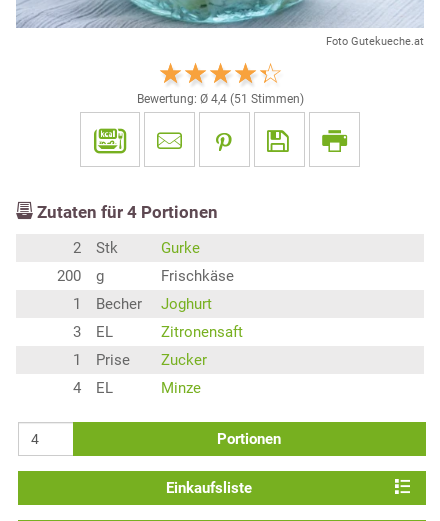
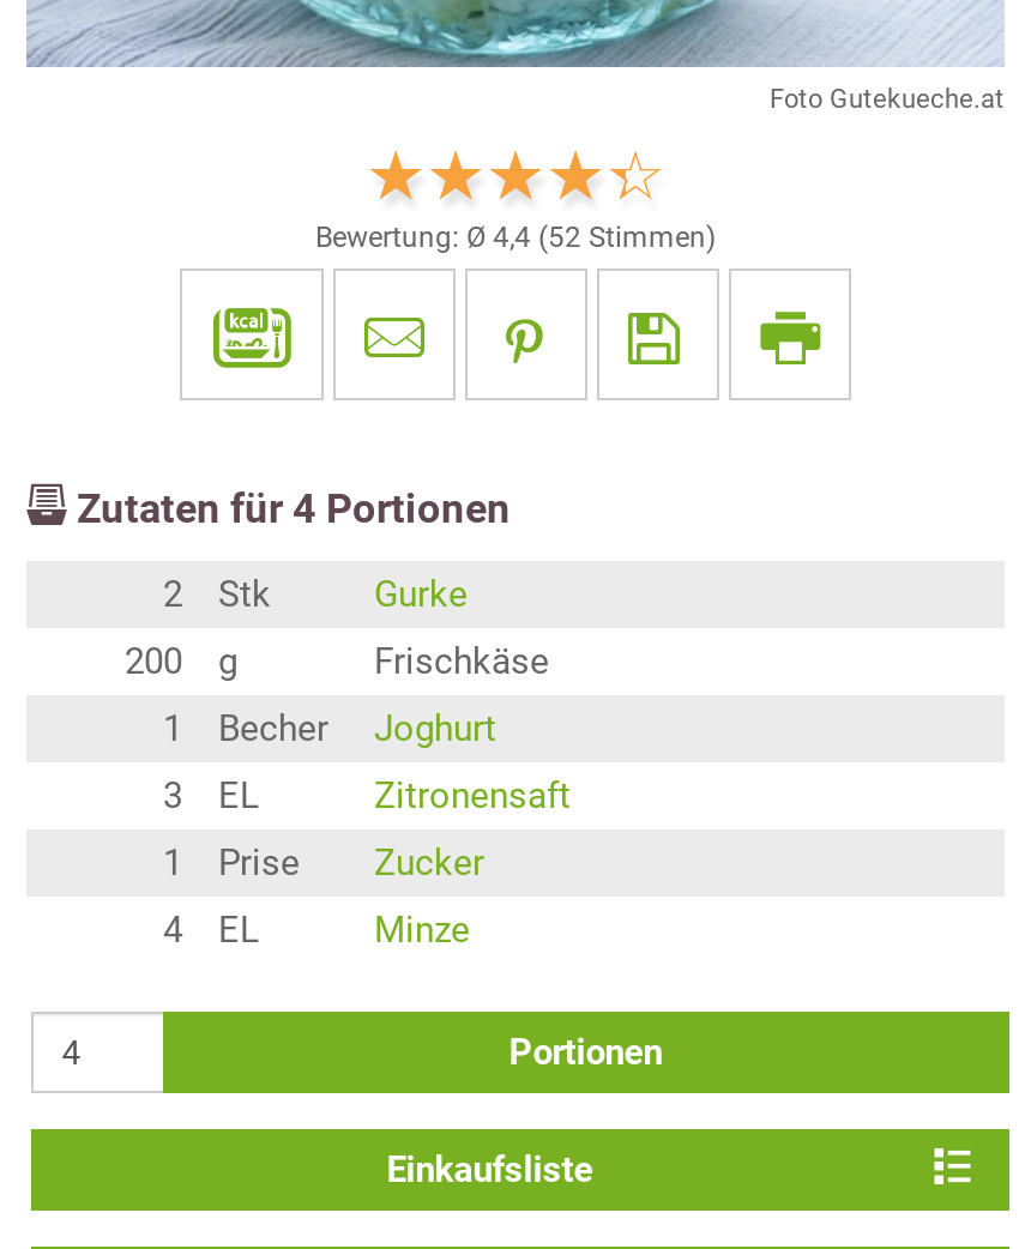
- Bewertung: Ø 4,4 (51 Stimmen)
+ Bewertung: Ø 4,4 (52 Stimmen)
